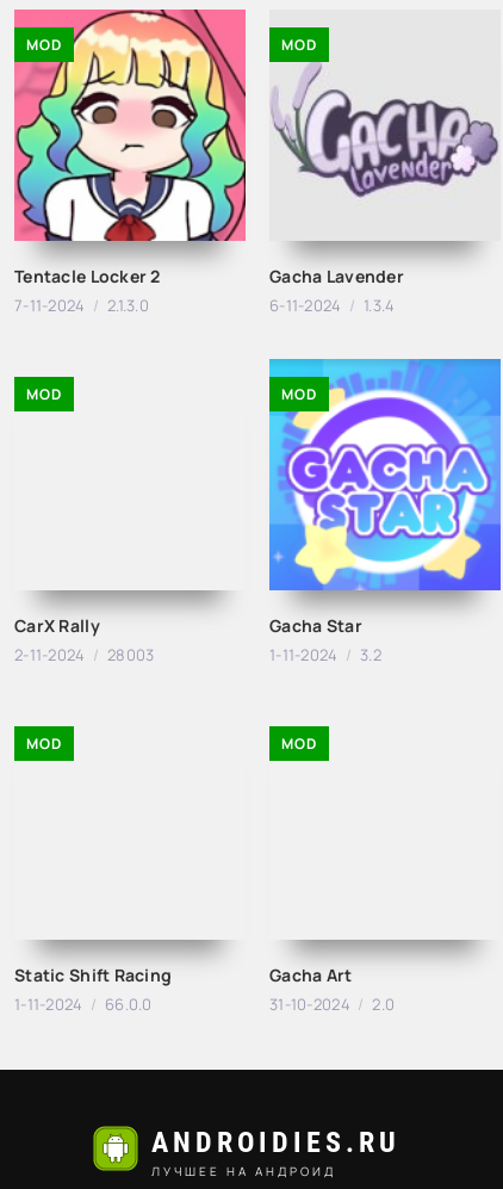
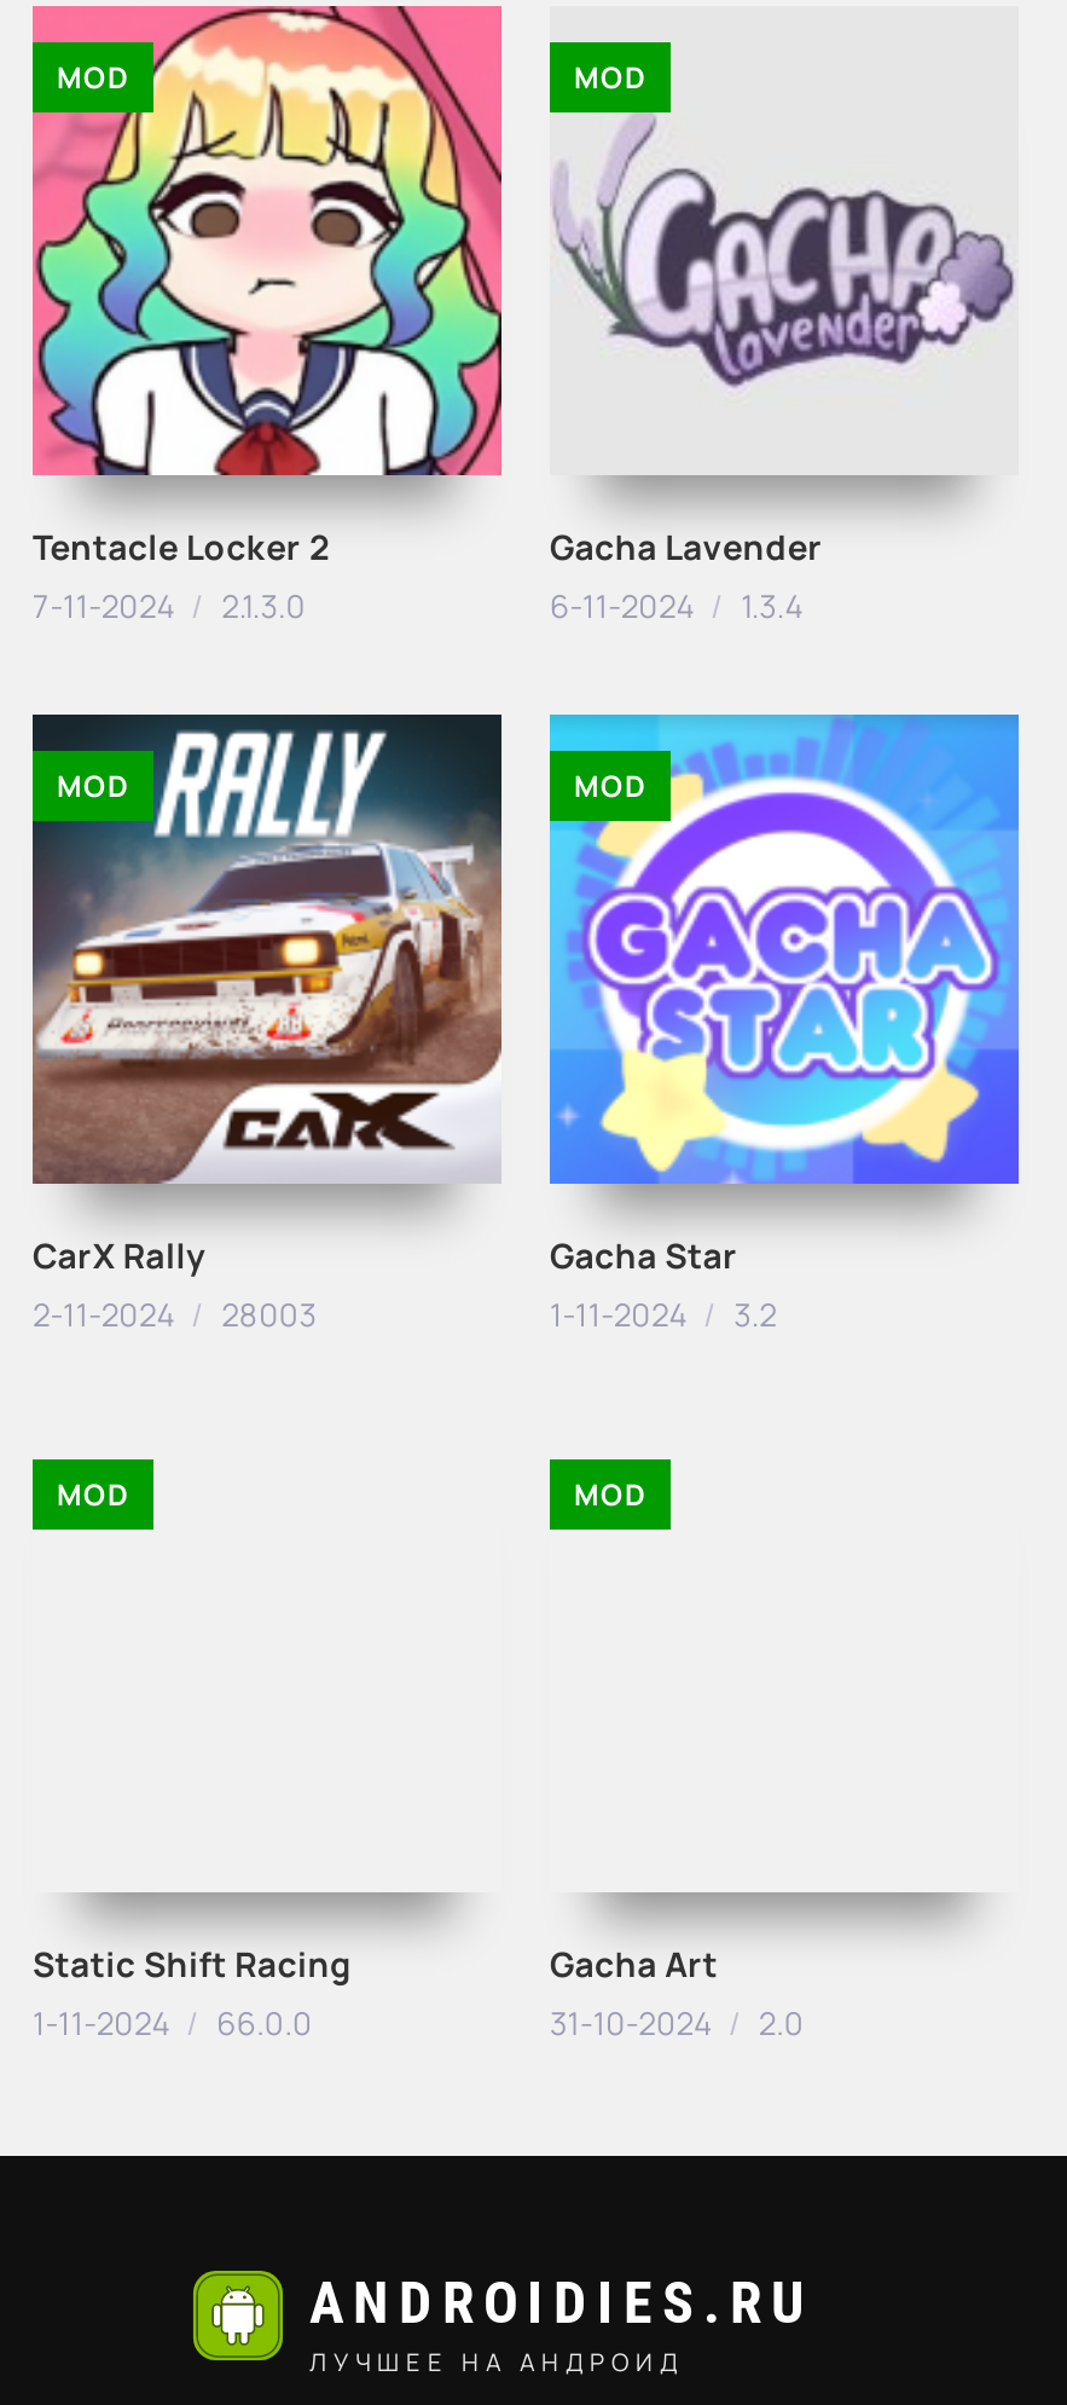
+ [image]
